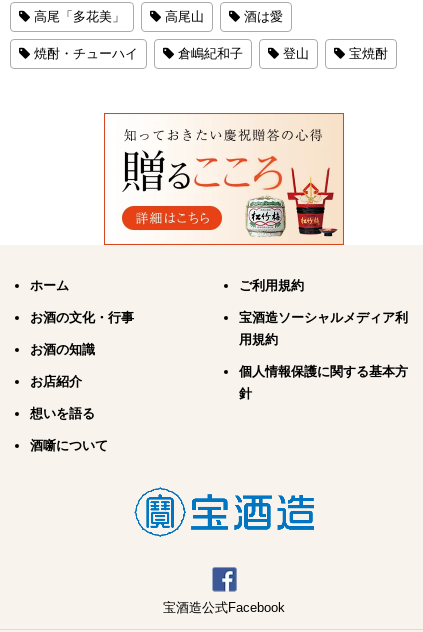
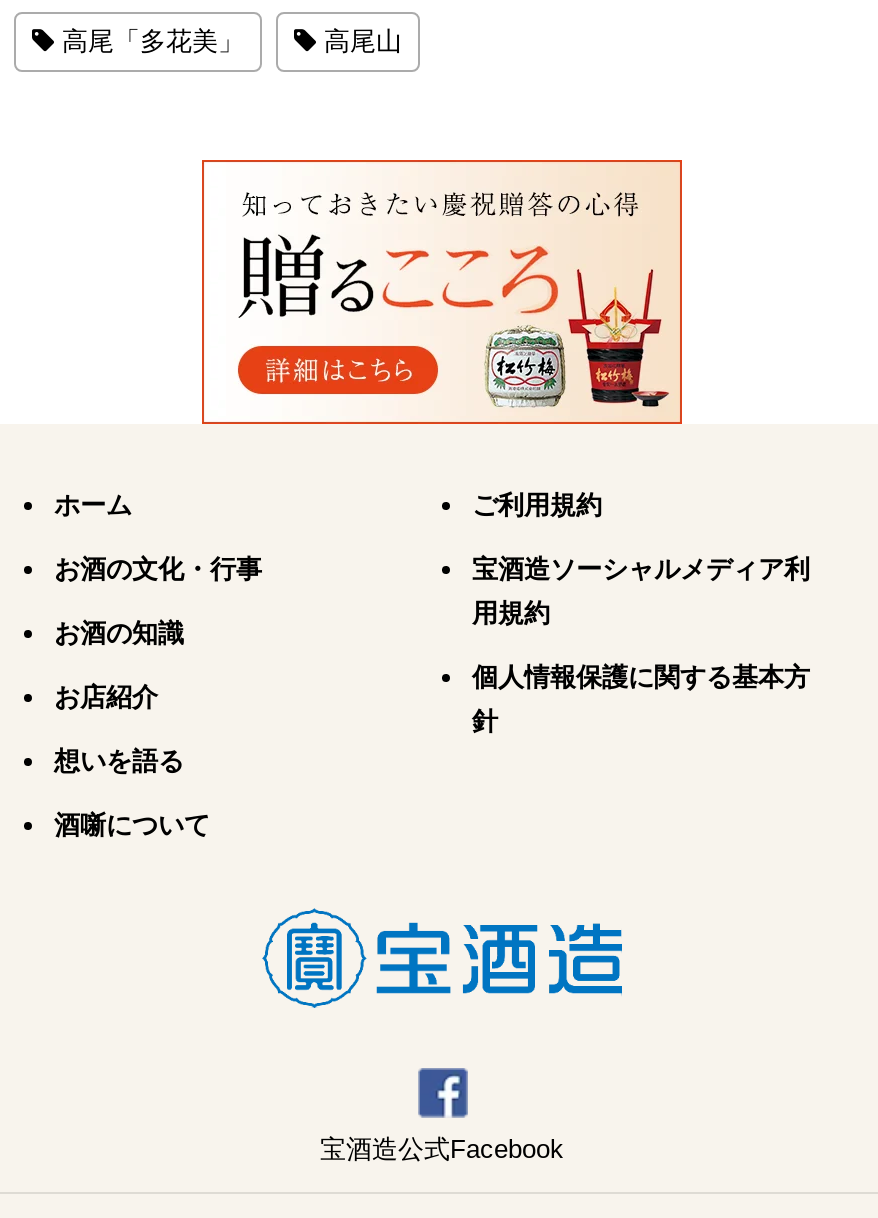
- 酒は愛
- 焼酎・チューハイ
- 倉嶋紀和子
- 登山
- 宝焼酎
